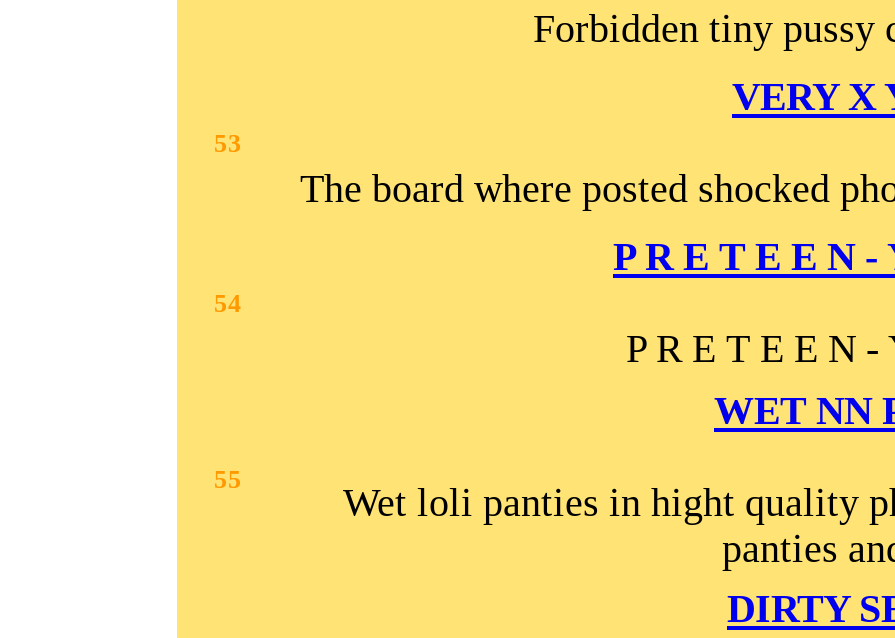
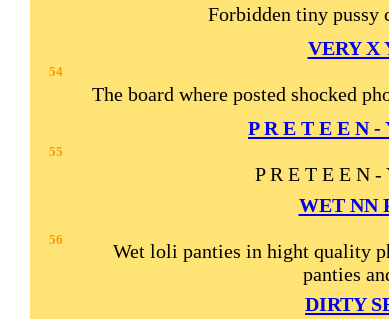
- 53
+ 54

- 54
+ 55

- 55
+ 56
